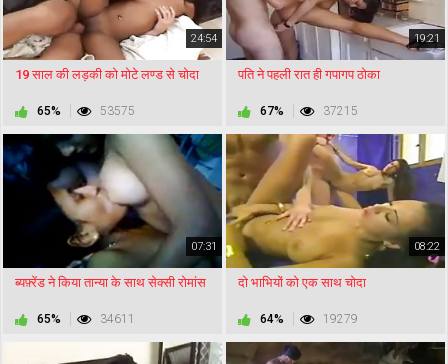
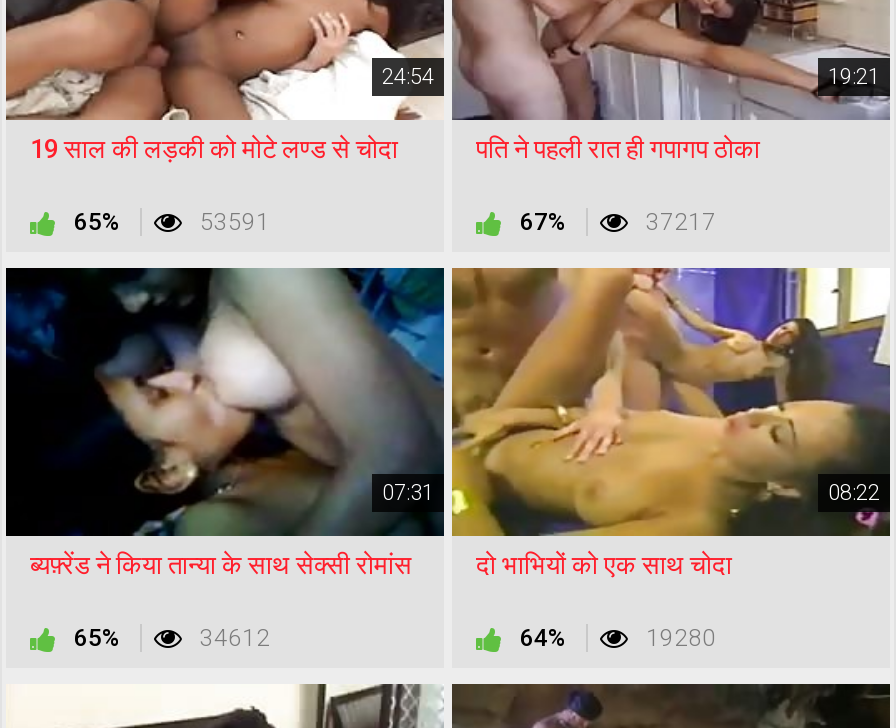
- 53575
+ 53591

- 37215
+ 37217

- 34611
+ 34612

- 19279
+ 19280
